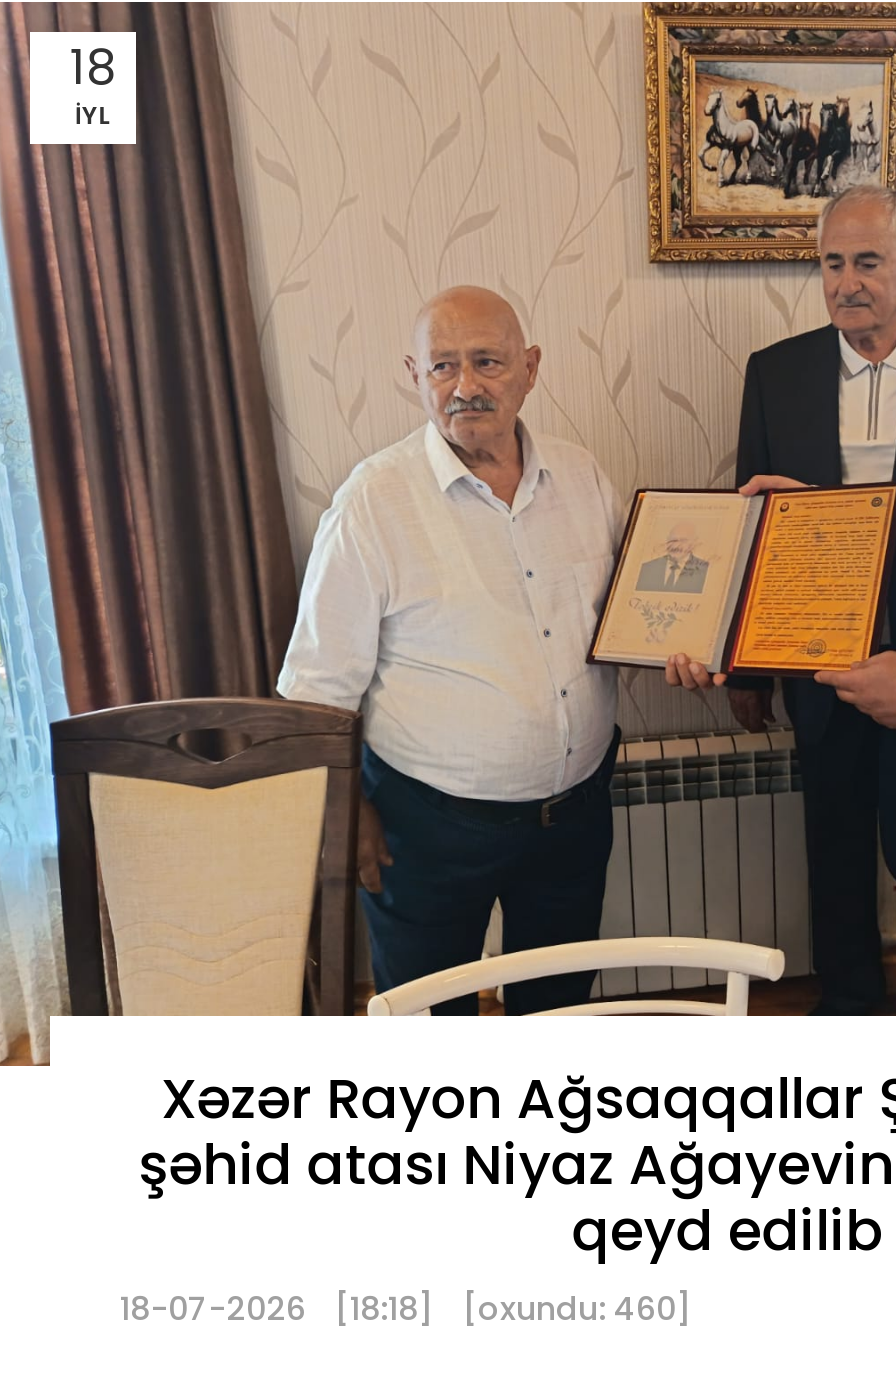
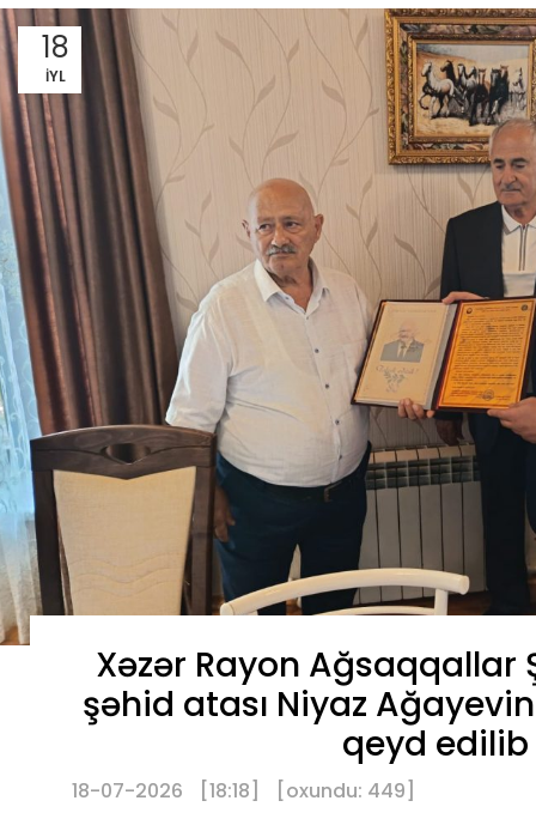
- 18-07-2026 [18:18] [oxundu: 460]
+ 18-07-2026 [18:18] [oxundu: 449]
